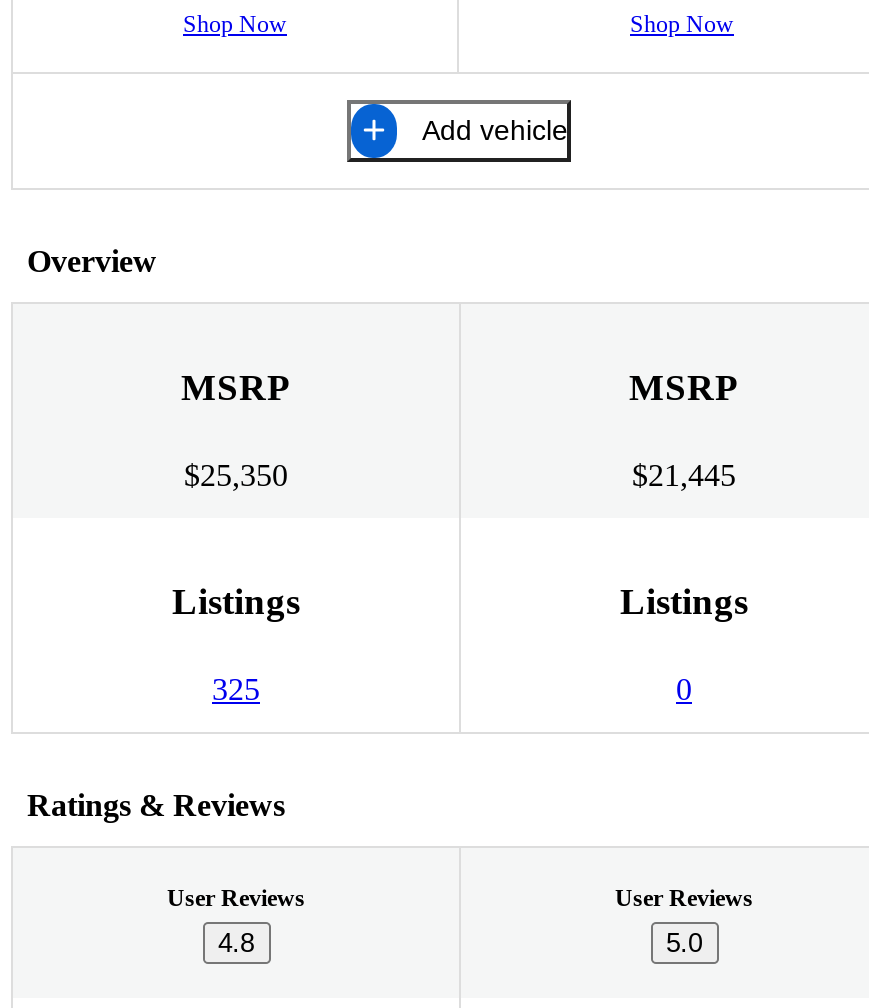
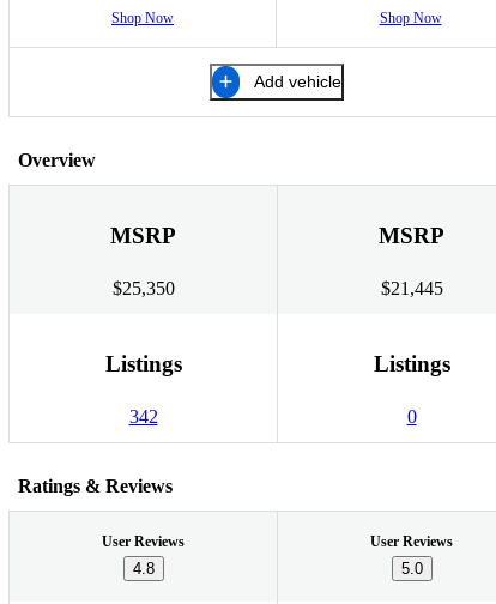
- 325
+ 342
